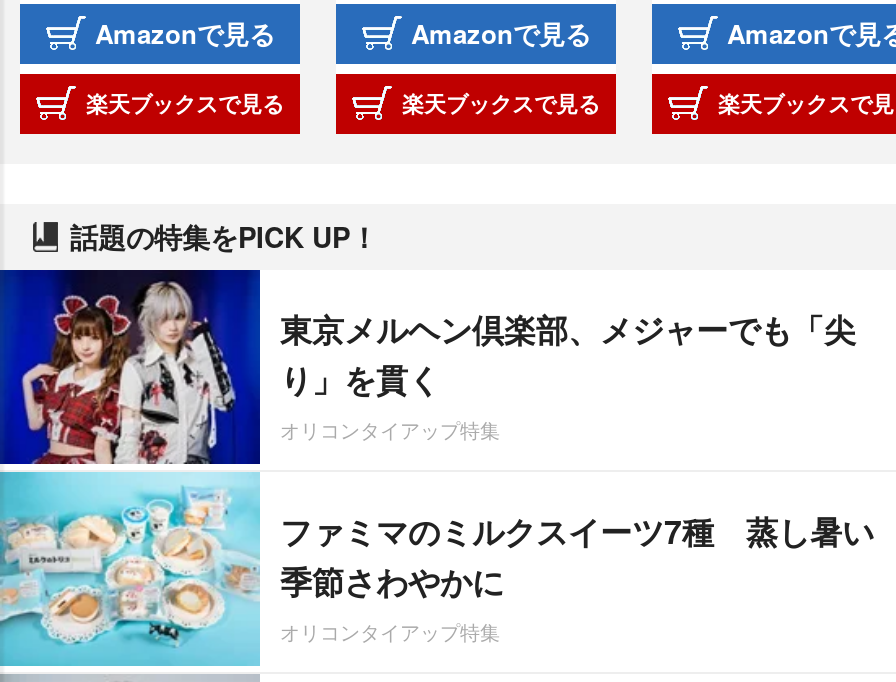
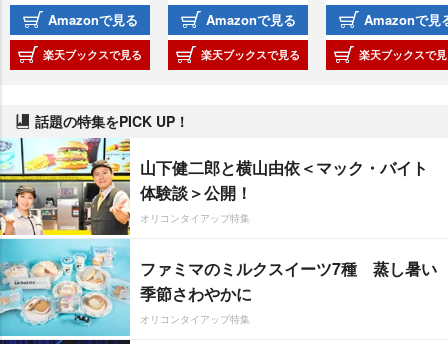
- [image]
- 東京メルヘン倶楽部、メジャーでも「尖
- り」を貫く
+ [image]
+ 山下健二郎と横山由依＜マック・バイト
+ 体験談＞公開！
